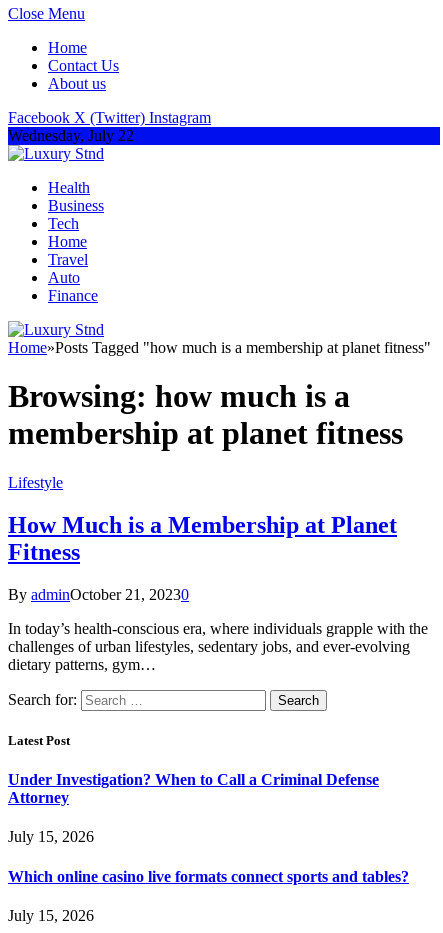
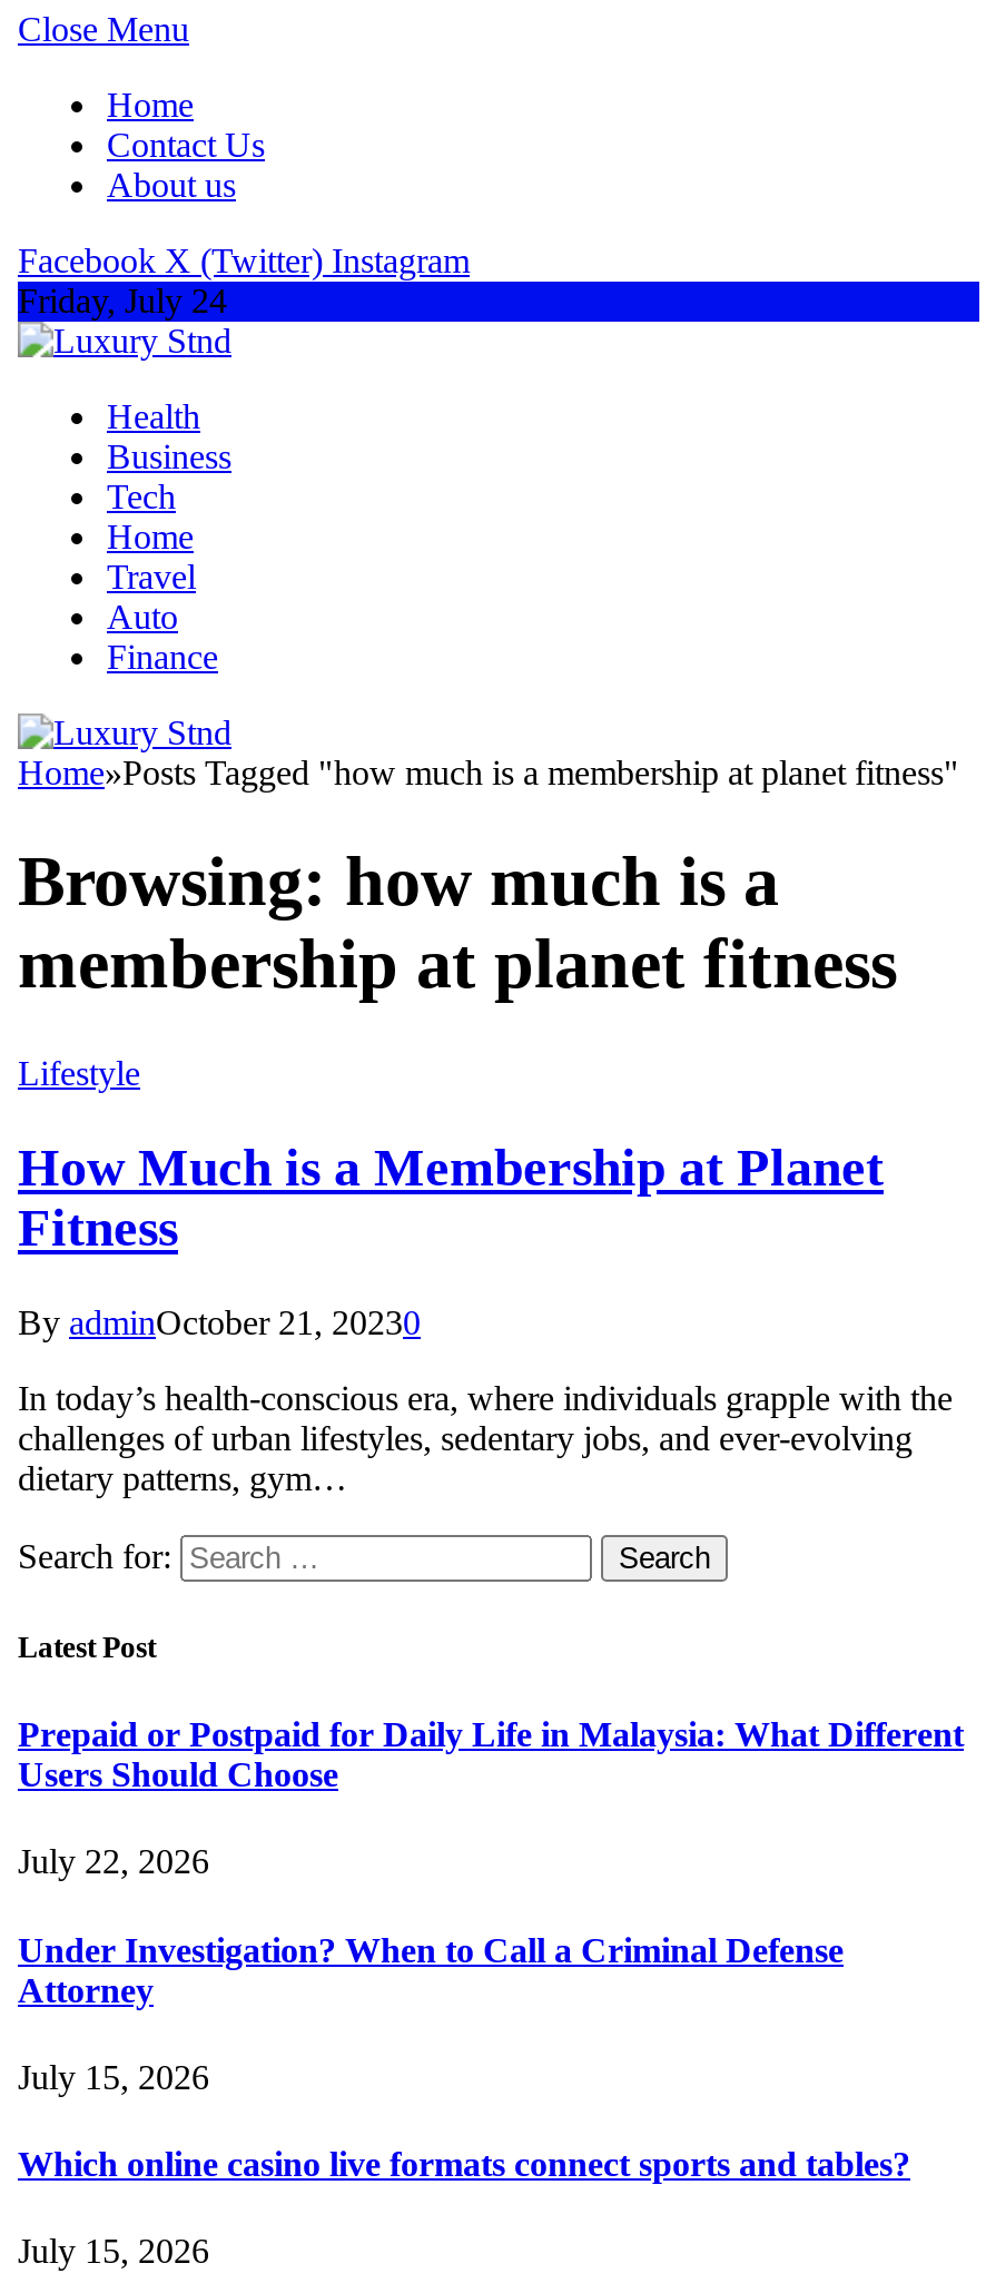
- Wednesday, July 22
+ Friday, July 24

+ Prepaid or Postpaid for Daily Life in Malaysia: What Different
+ Users Should Choose
+ July 22, 2026
